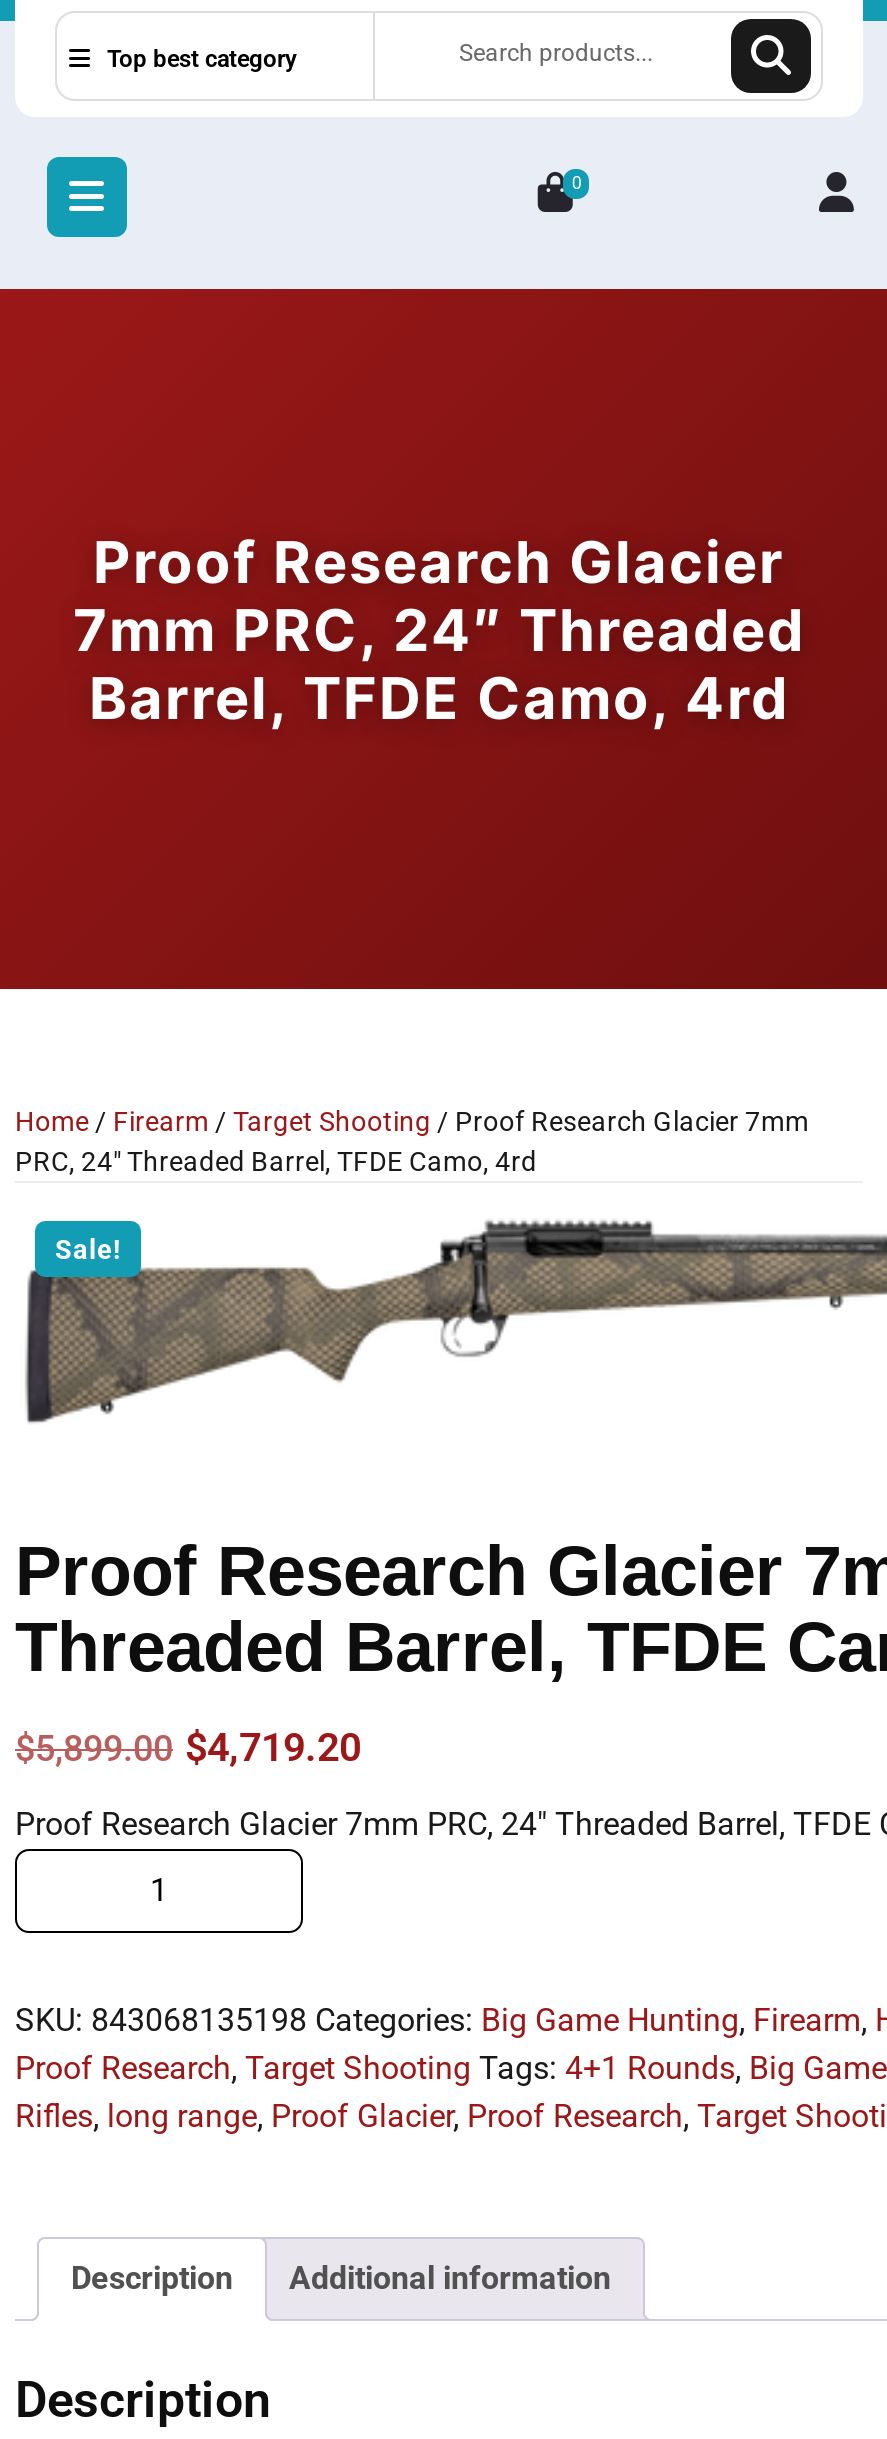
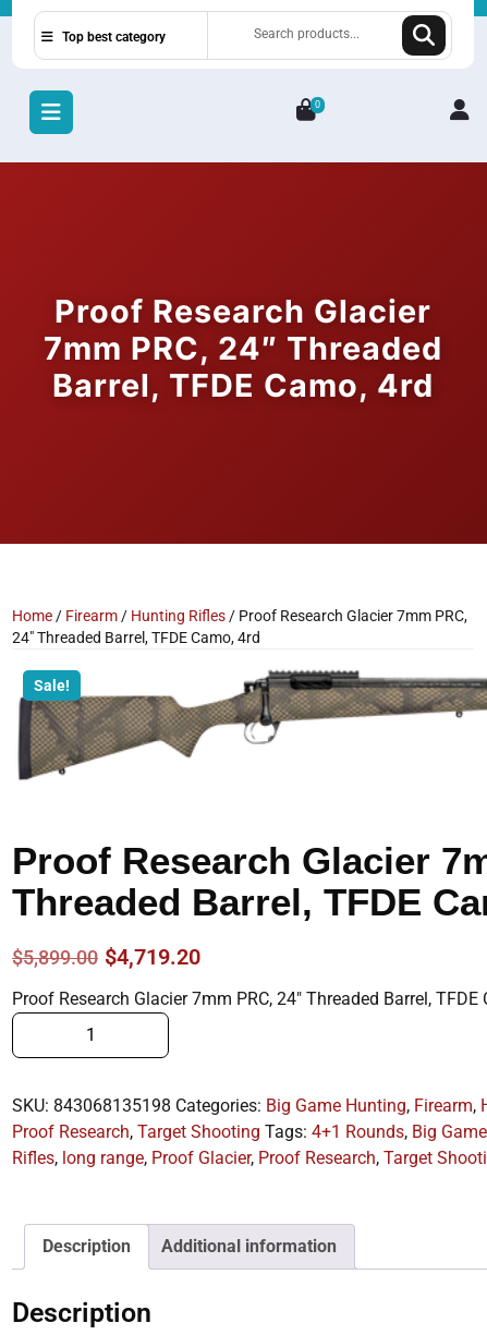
- Home / Firearm / Target Shooting / Proof Research Glacier 7mm
- PRC, 24″ Threaded Barrel, TFDE Camo, 4rd
+ Home / Firearm / Hunting Rifles / Proof Research Glacier 7mm PRC,
+ 24″ Threaded Barrel, TFDE Camo, 4rd
